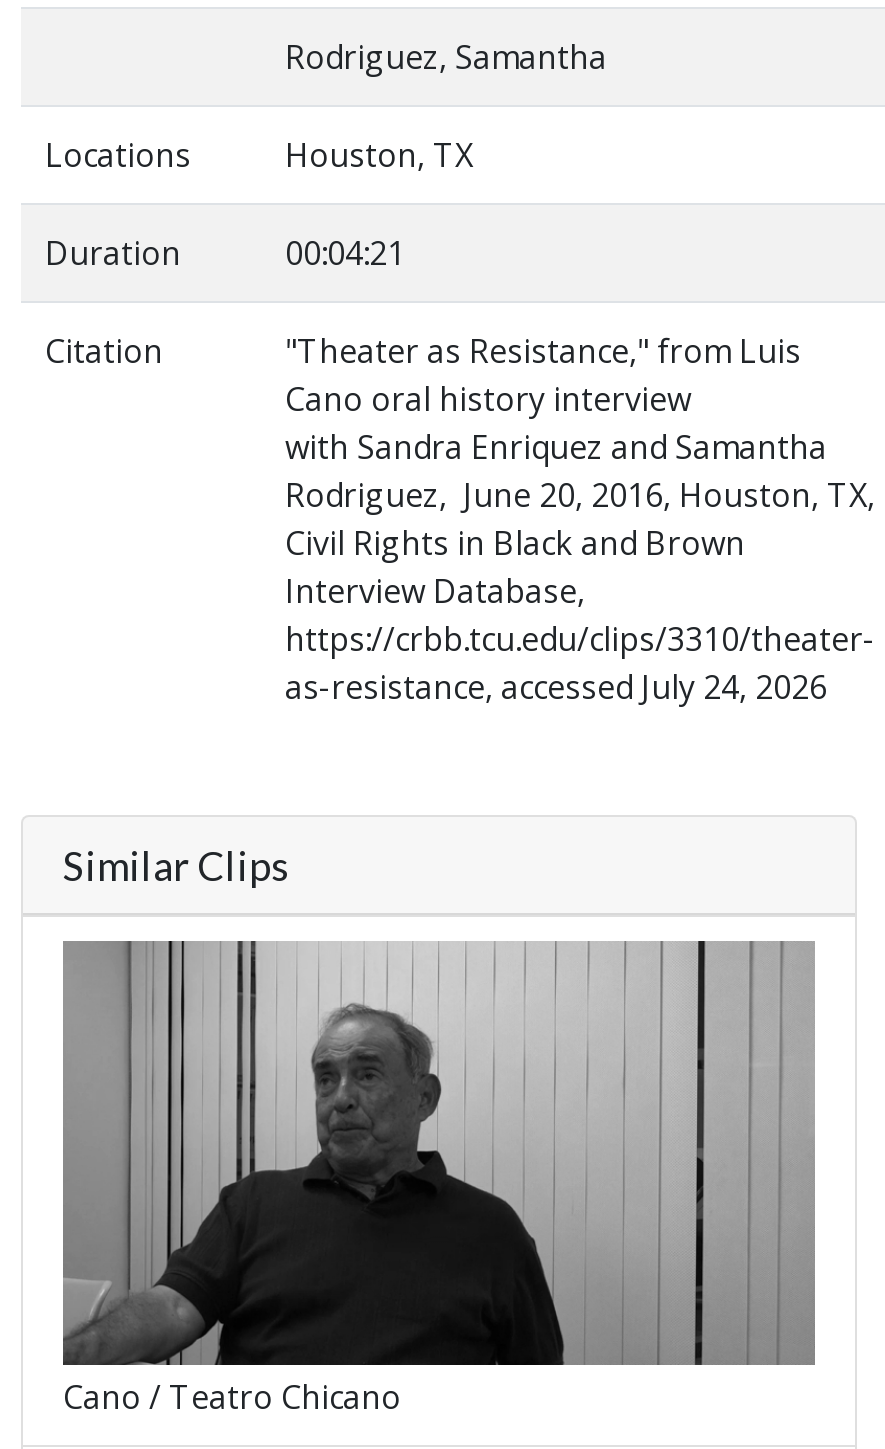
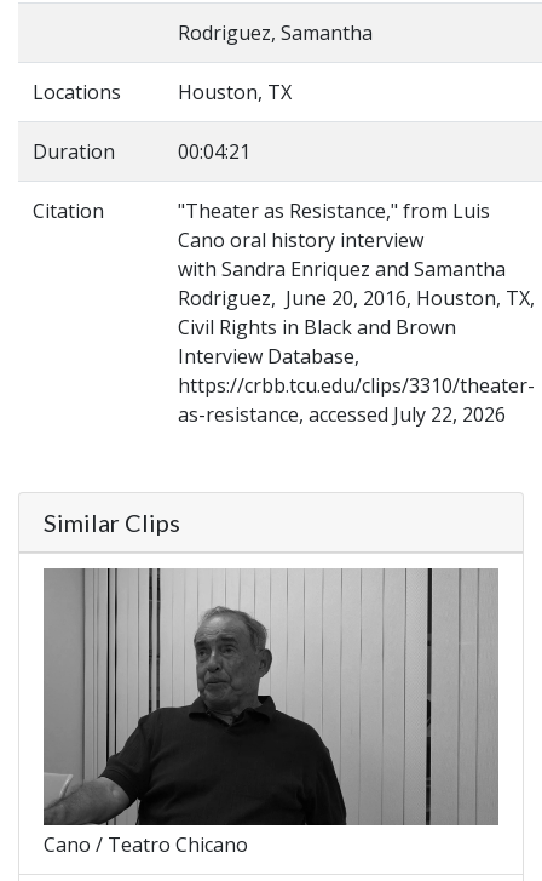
- as-resistance, accessed July 24, 2026
+ as-resistance, accessed July 22, 2026
